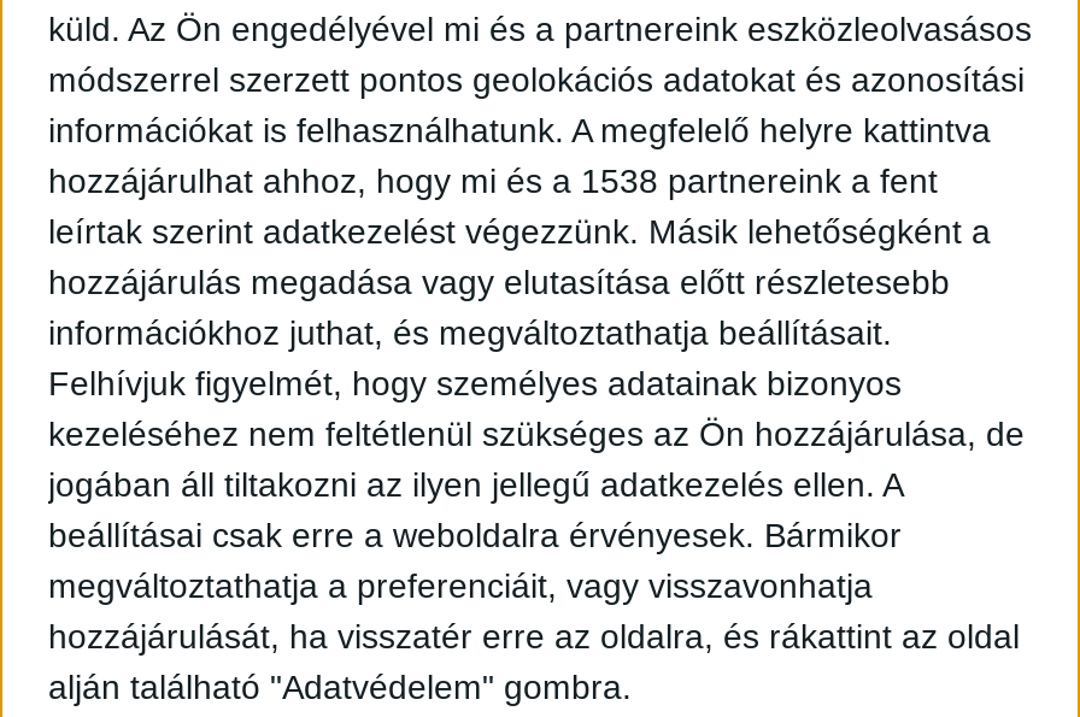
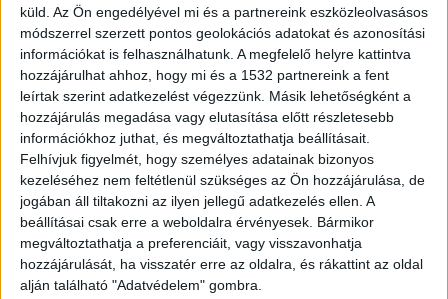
- hozzájárulhat ahhoz, hogy mi és a 1538 partnereink a fent
+ hozzájárulhat ahhoz, hogy mi és a 1532 partnereink a fent
